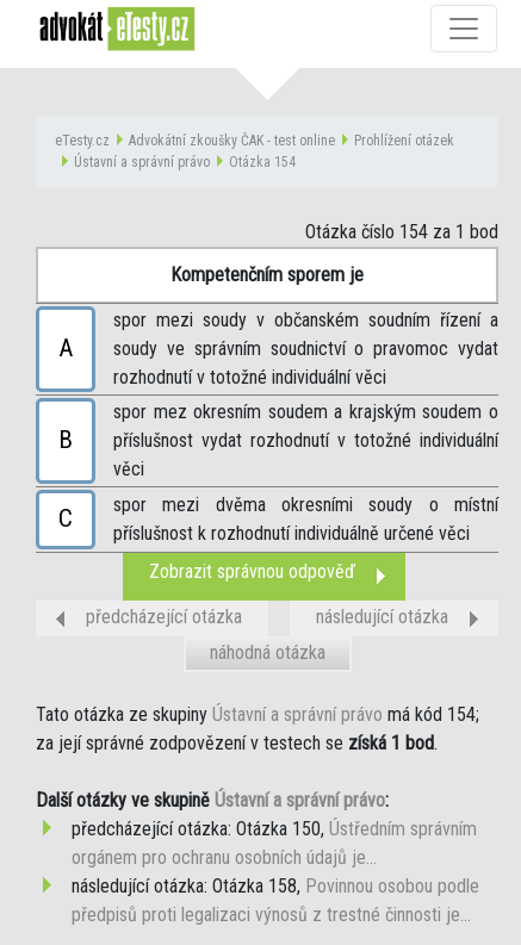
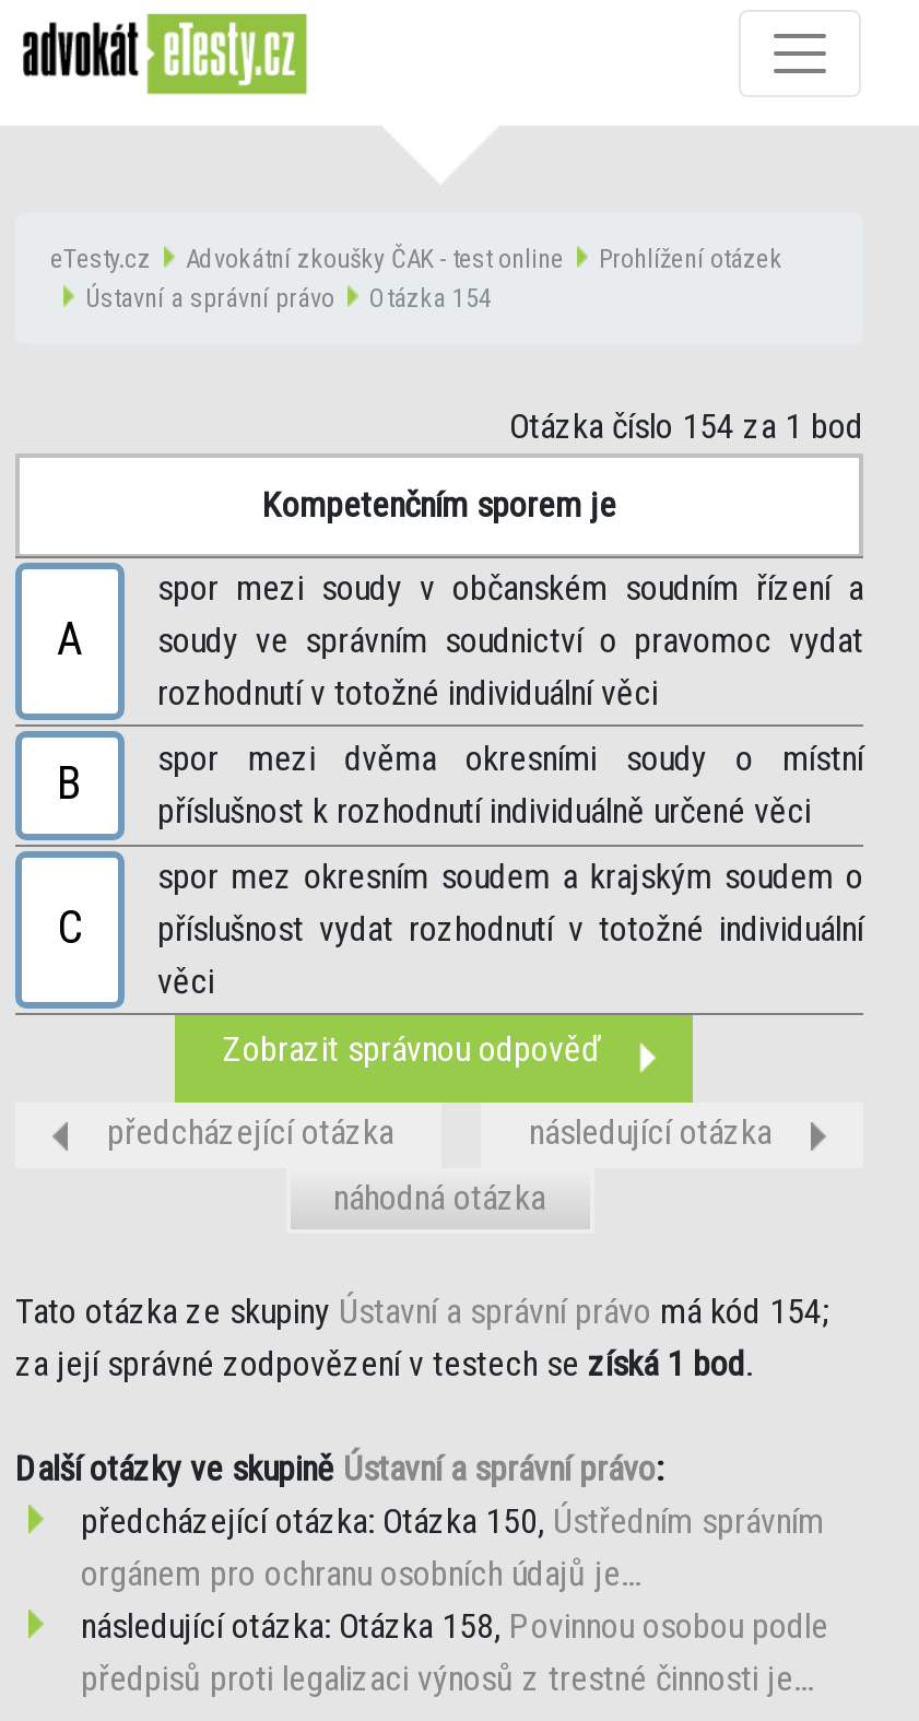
moved down: spor mez okresním soudem a krajským soudem o | příslušnost vydat rozhodnutí v totožné individuální | věci

moved up: C | spor mezi dvěma okresními soudy o místní | příslušnost k rozhodnutí individuálně určené věci
